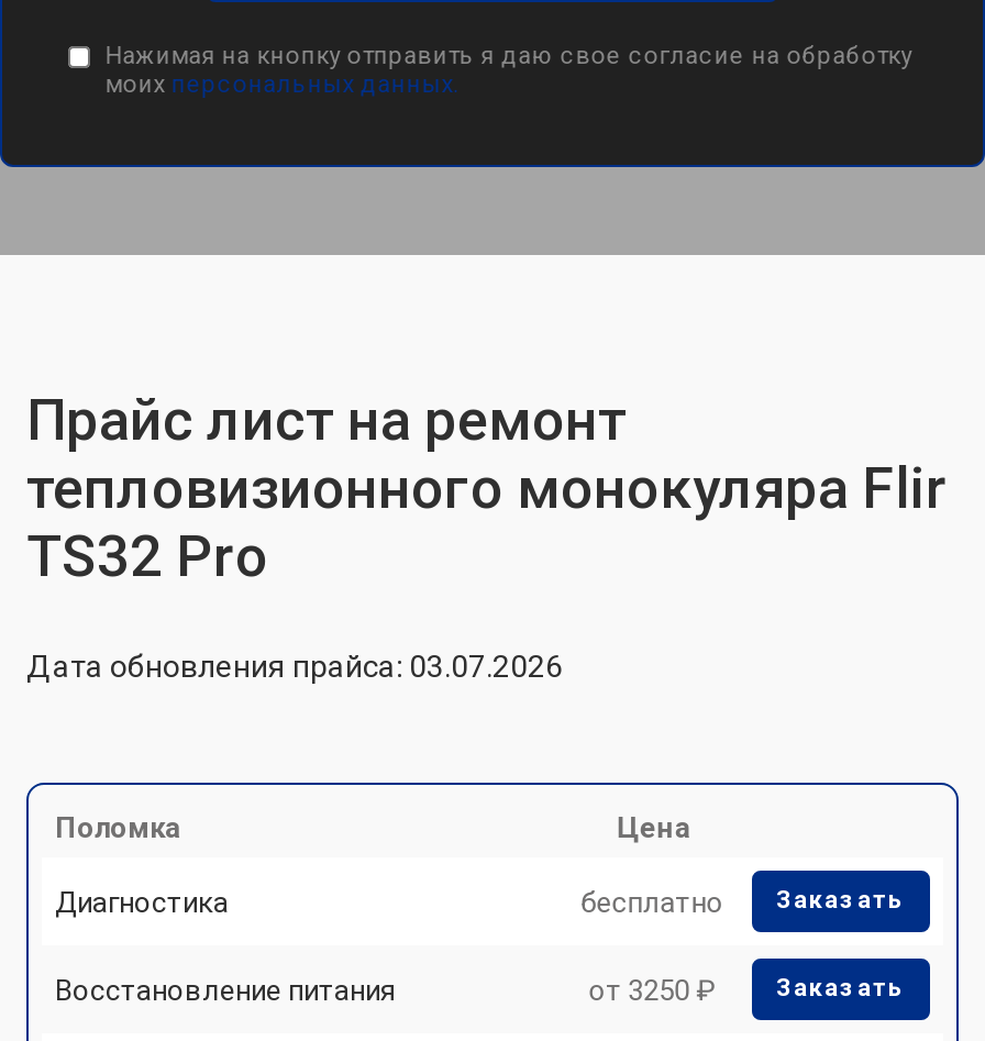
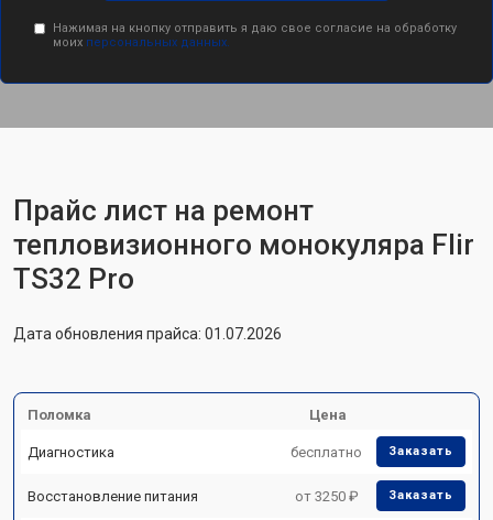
- Дата обновления прайса: 03.07.2026
+ Дата обновления прайса: 01.07.2026
